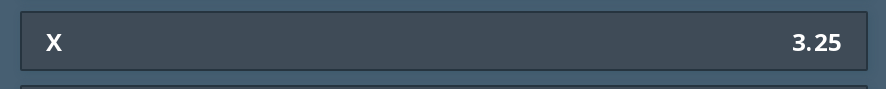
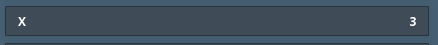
- 3.25
+ 3
